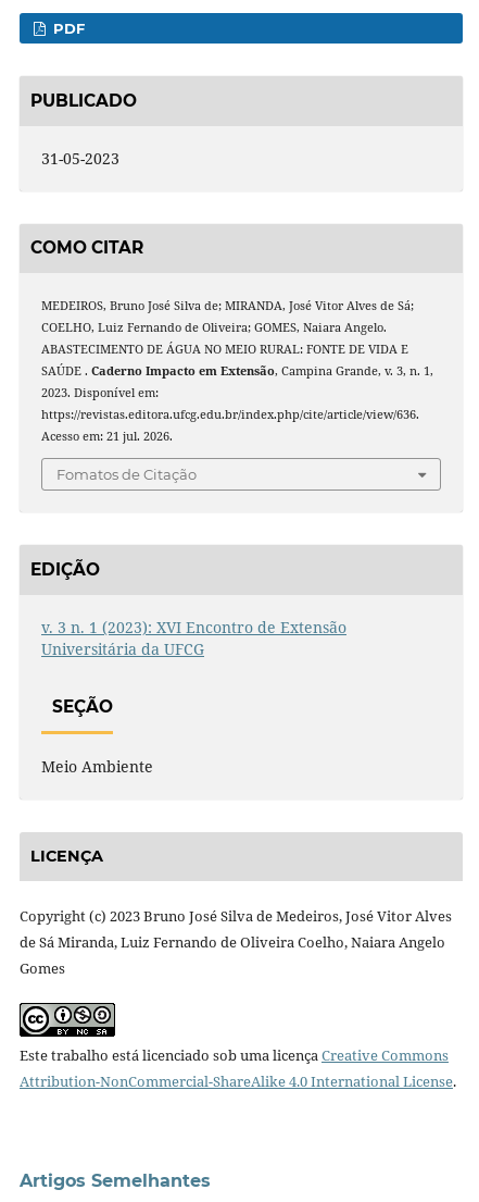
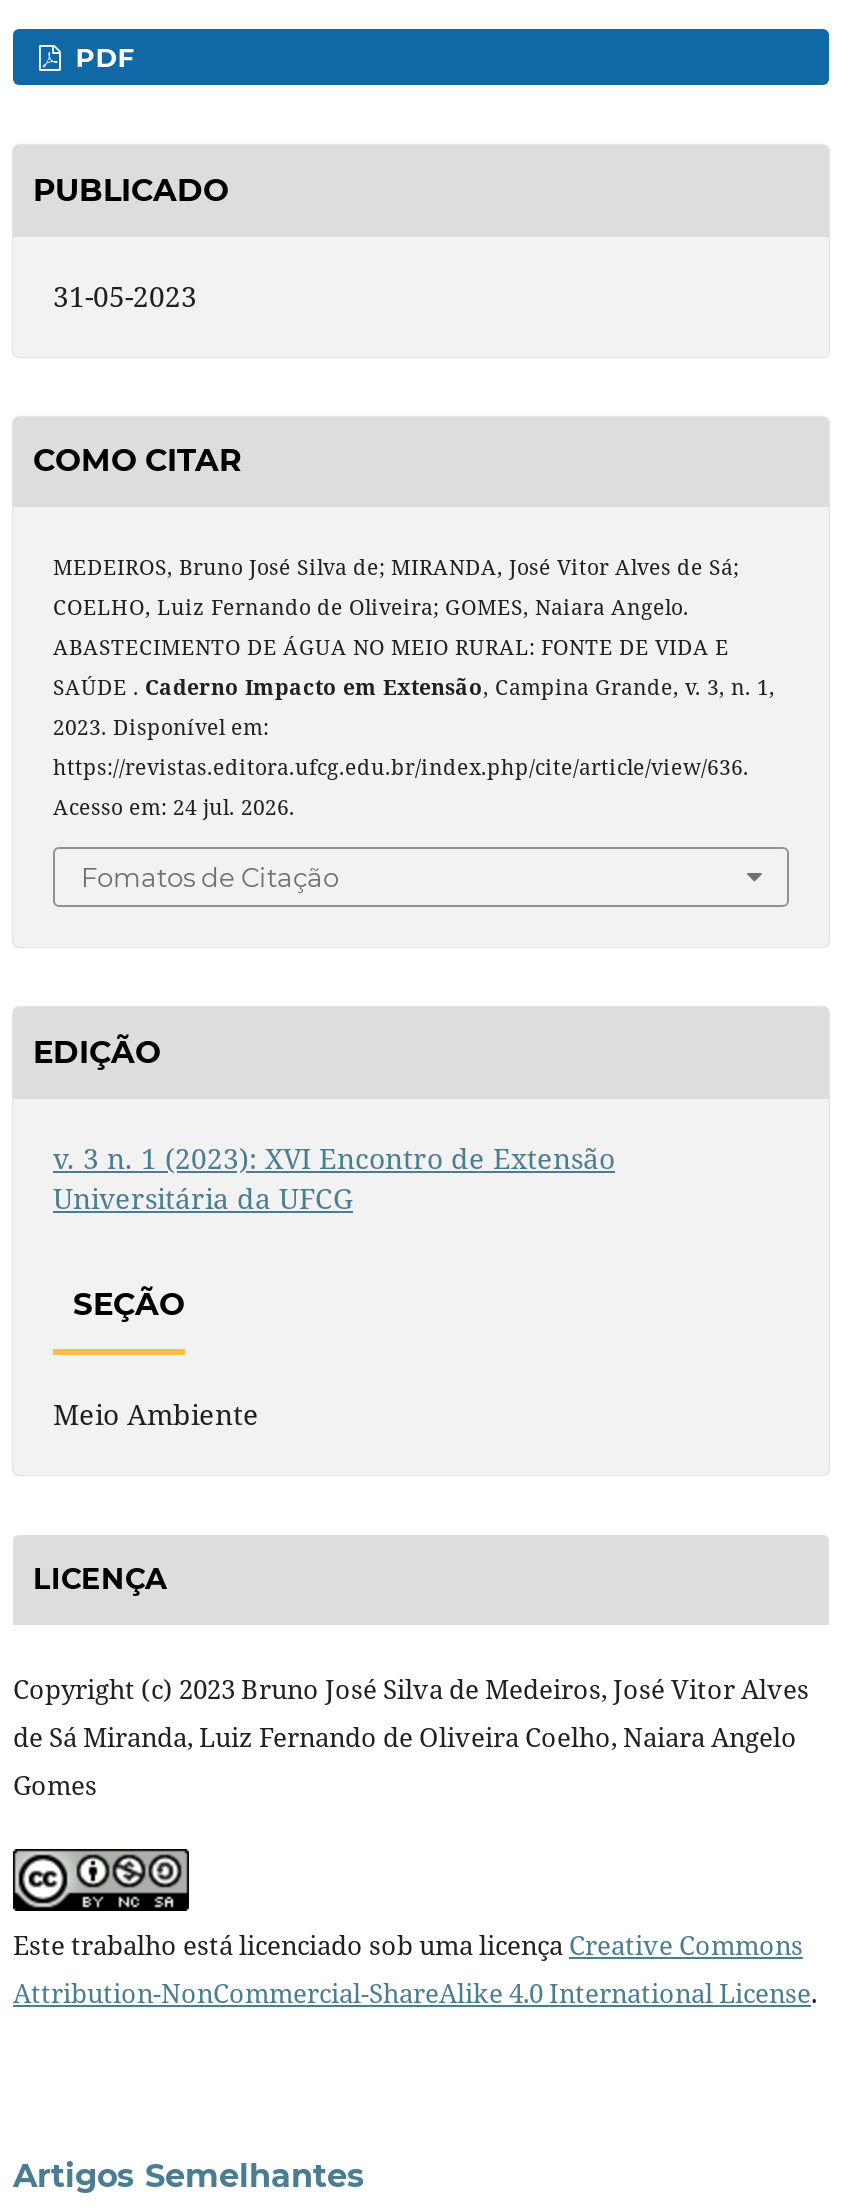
- Acesso em: 21 jul. 2026.
+ Acesso em: 24 jul. 2026.
